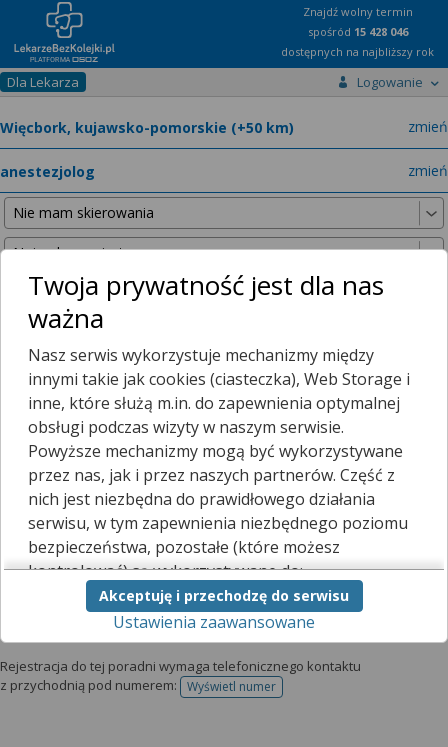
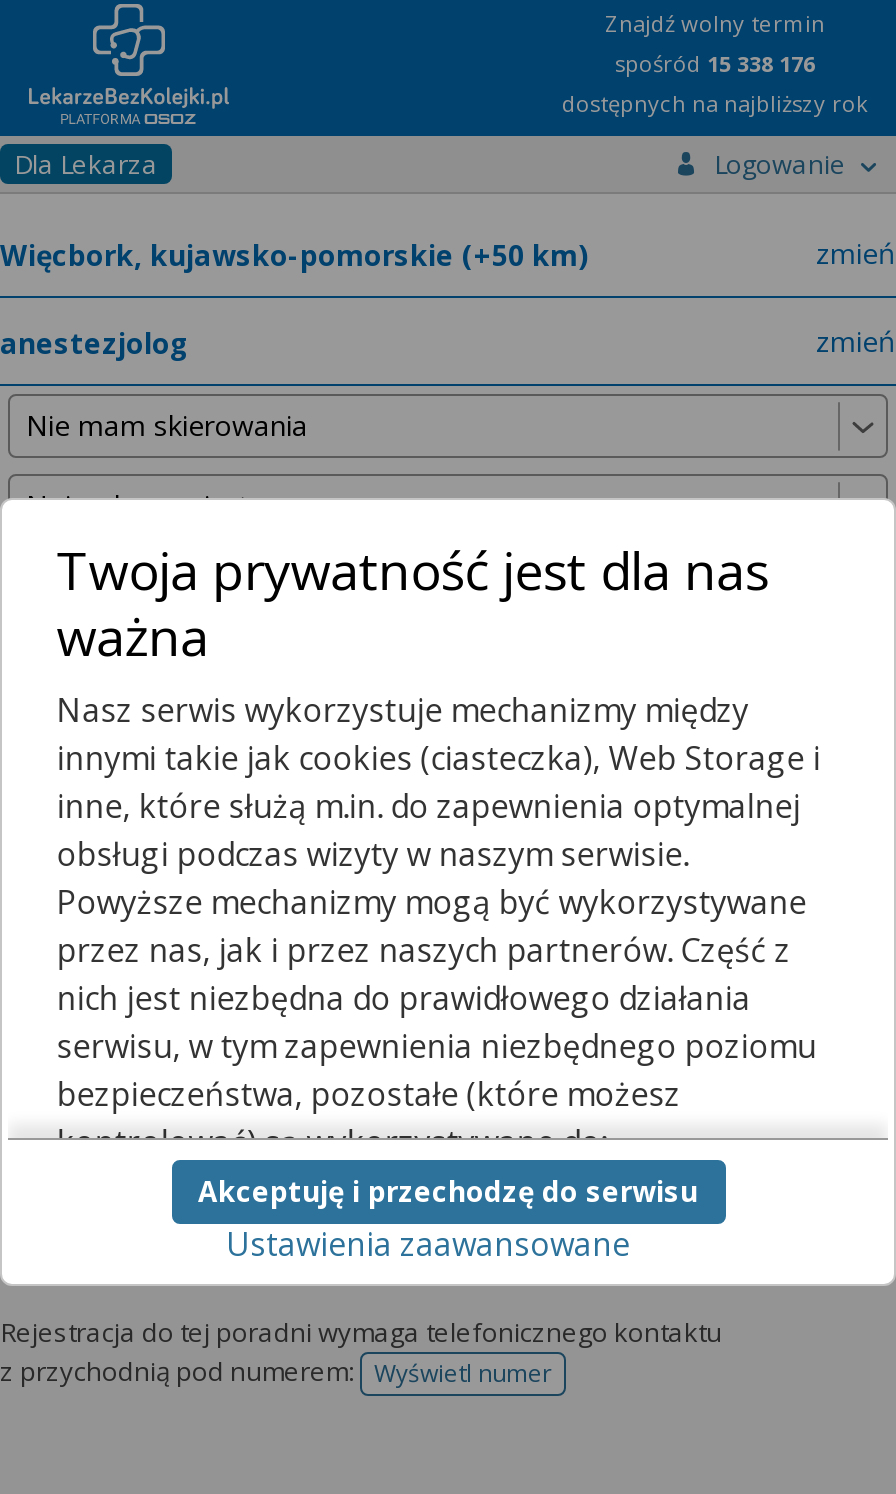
- spośród 15 428 046
+ spośród 15 338 176
